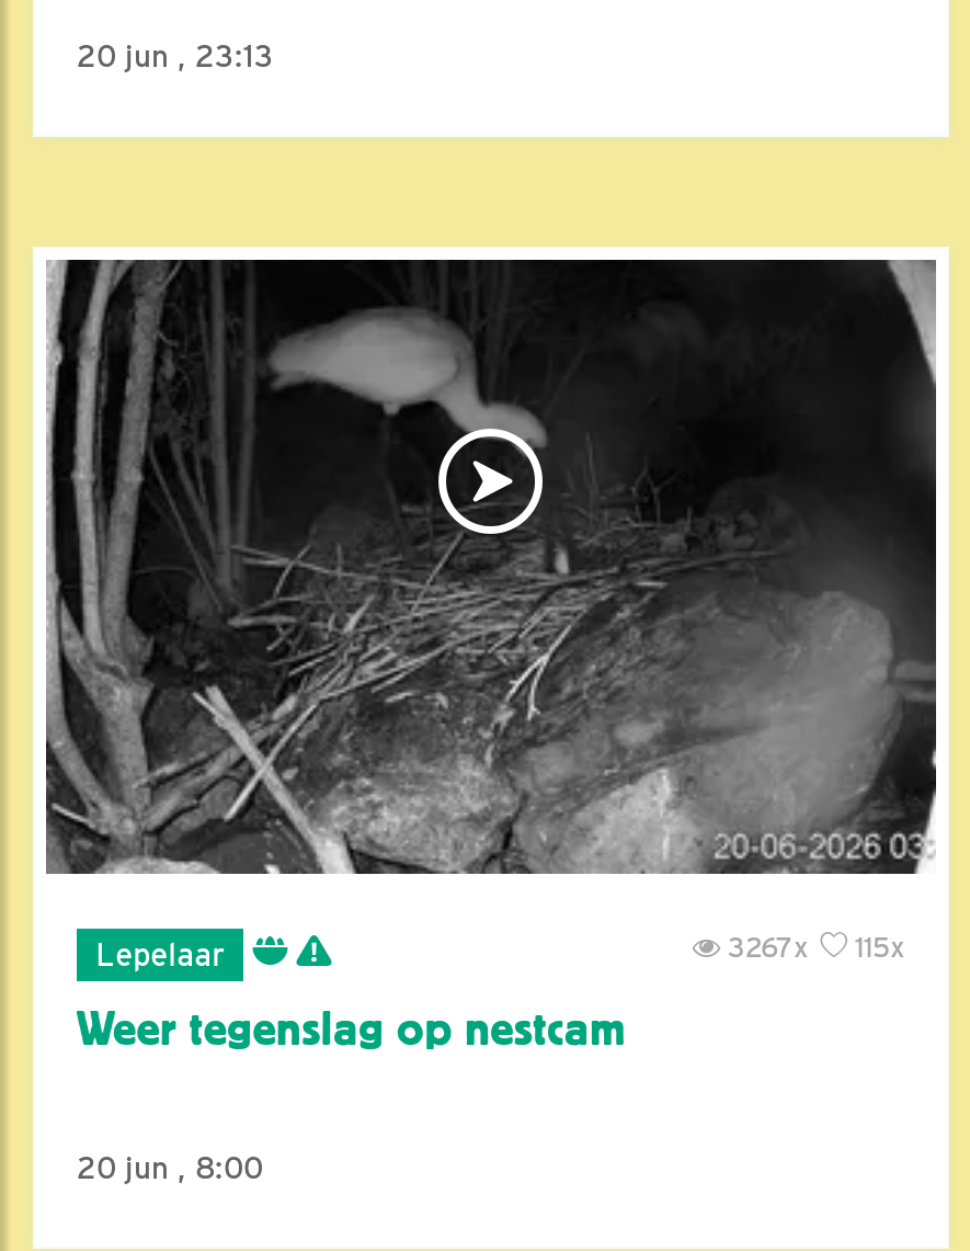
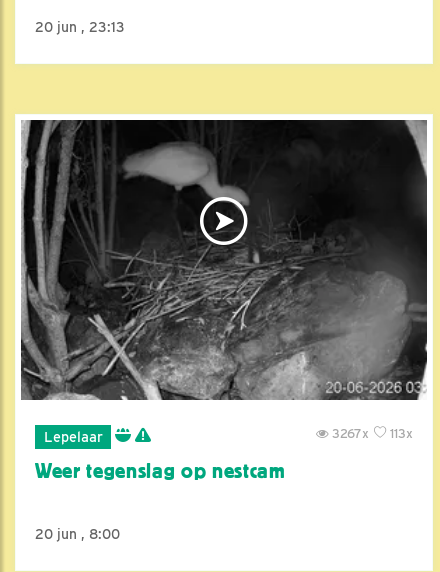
- 3267x 115x
+ 3267x 113x
